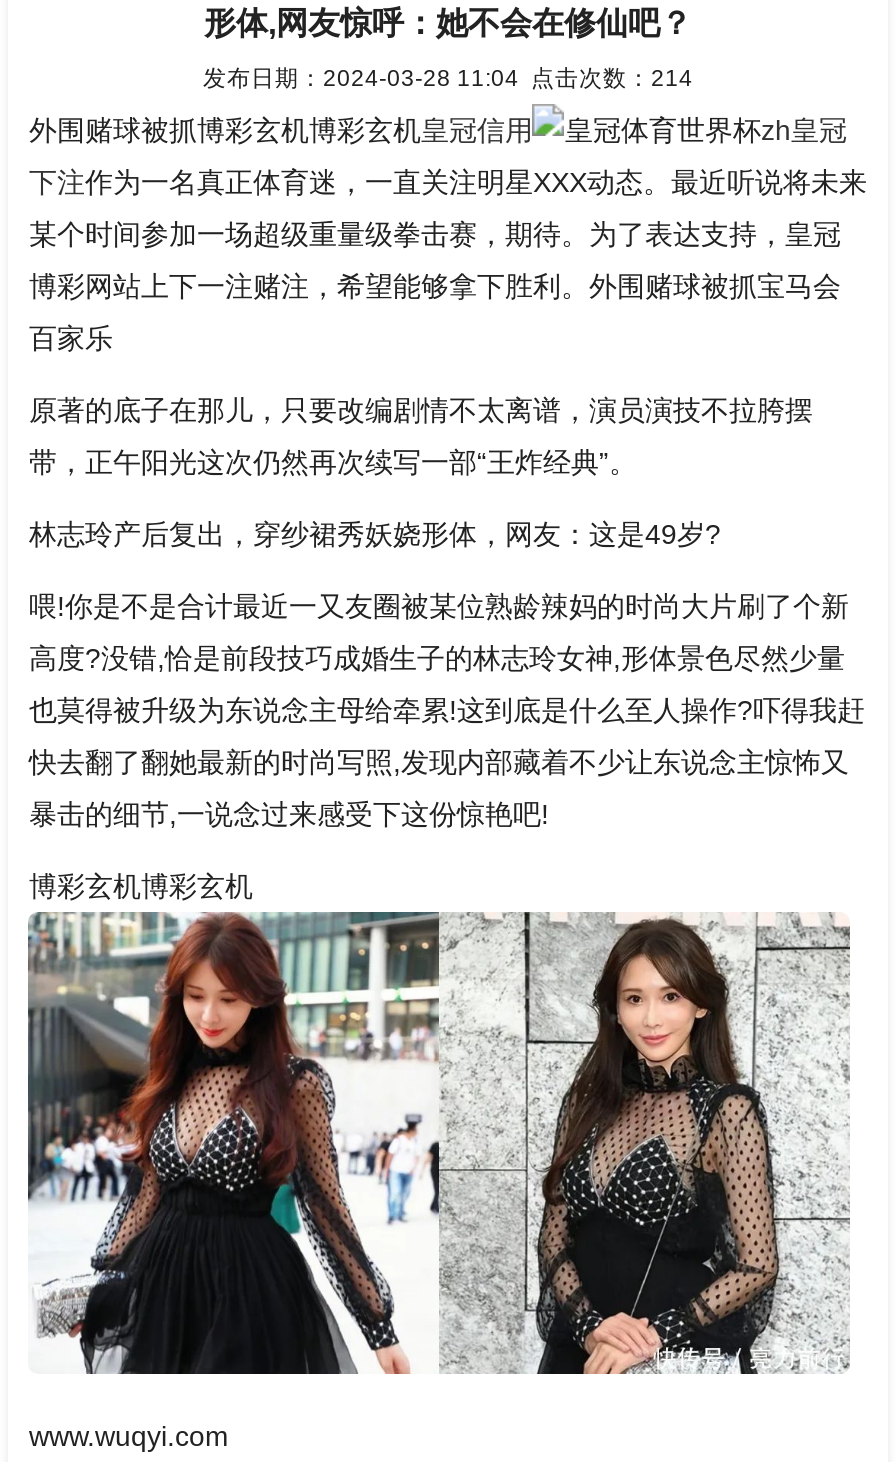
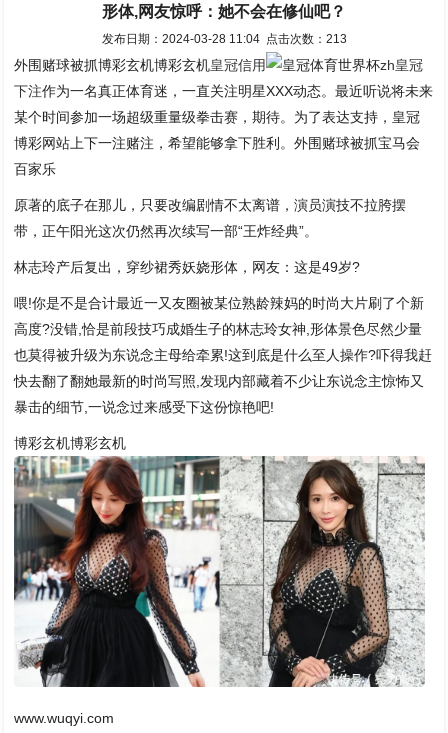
- 发布日期：2024-03-28 11:04 点击次数：214
+ 发布日期：2024-03-28 11:04 点击次数：213
